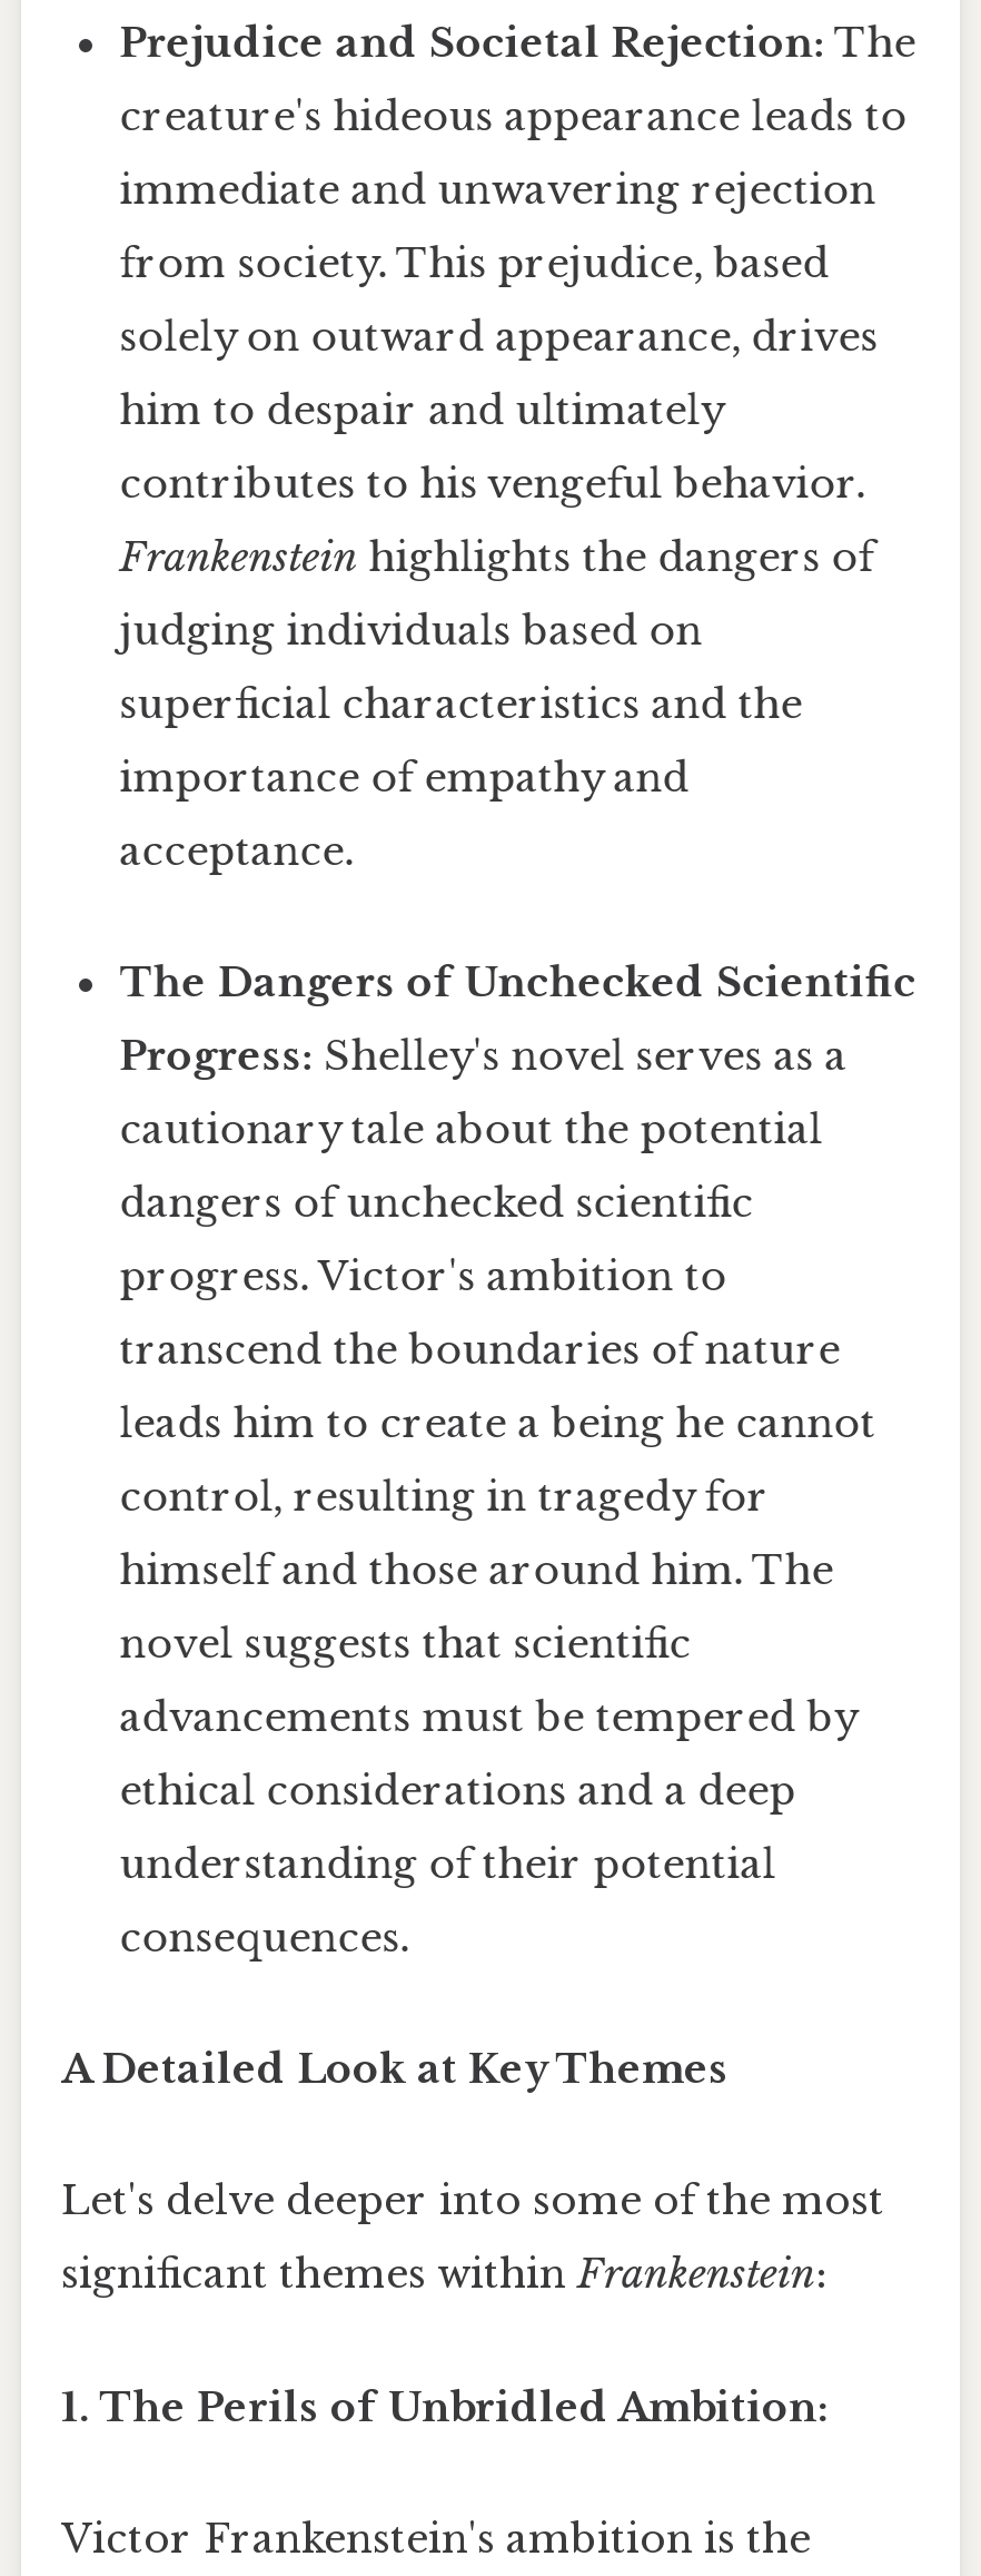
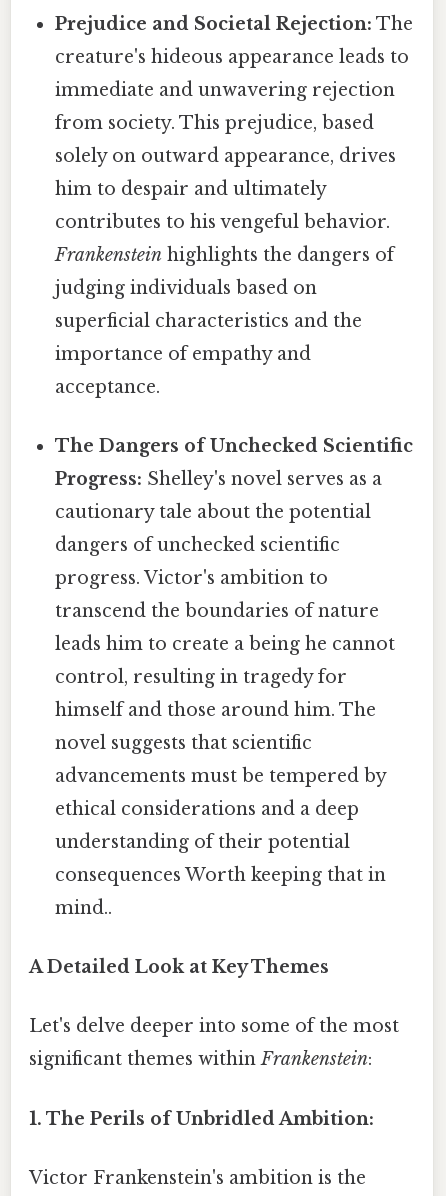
- consequences.
+ consequences Worth keeping that in
+ mind..
